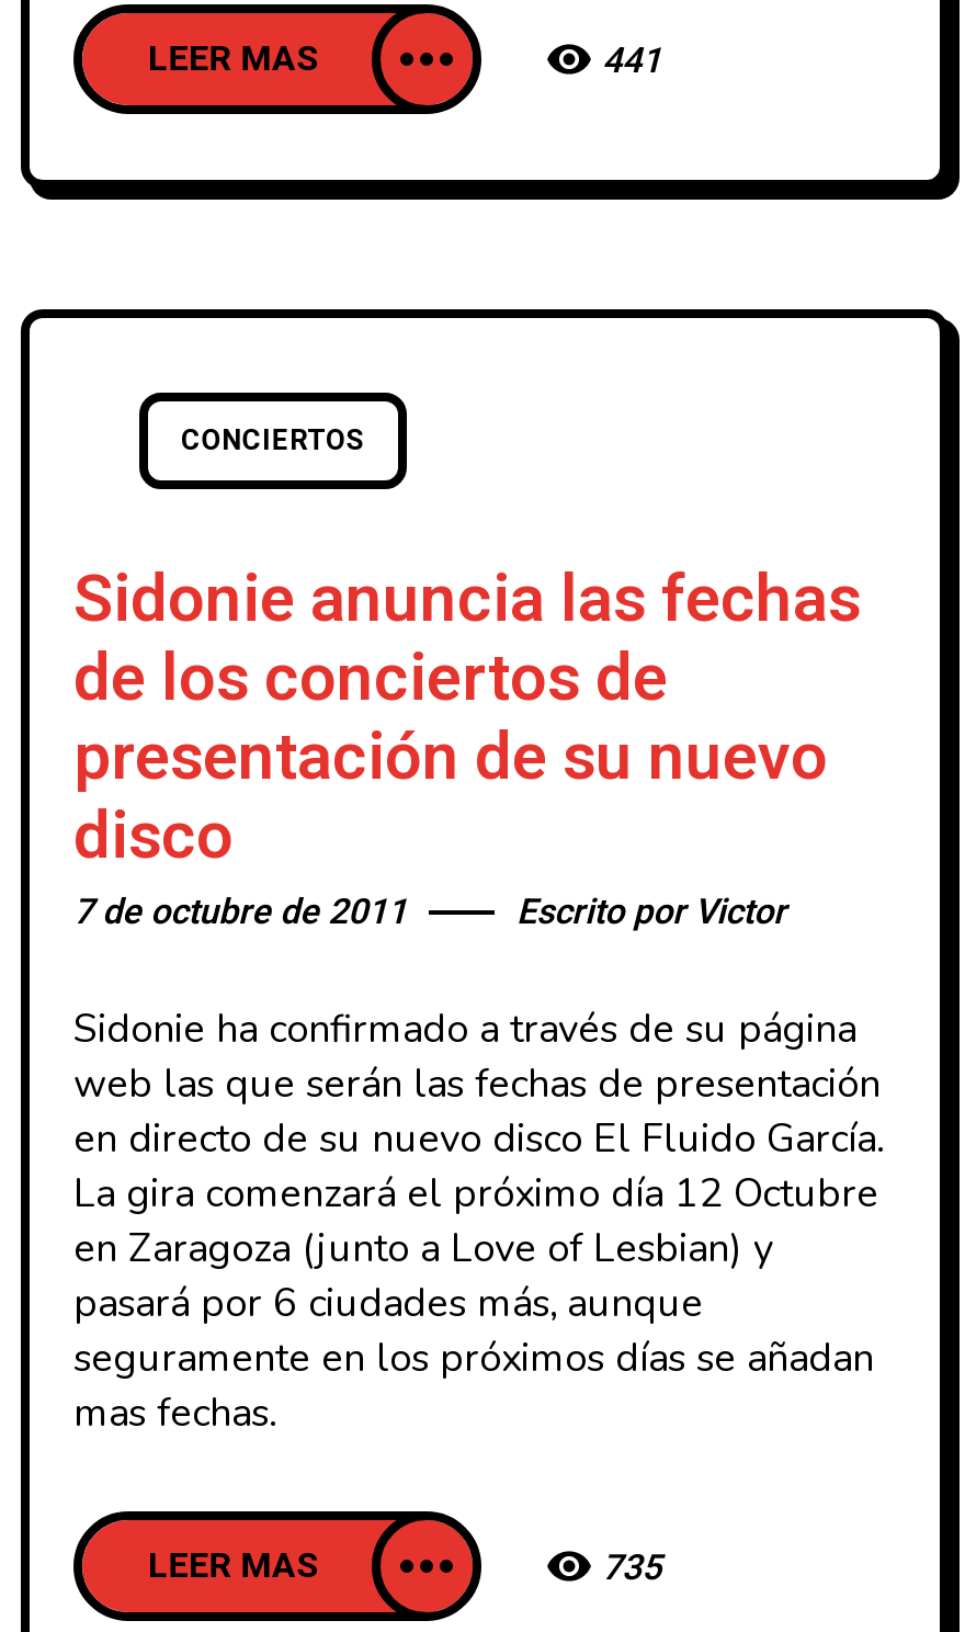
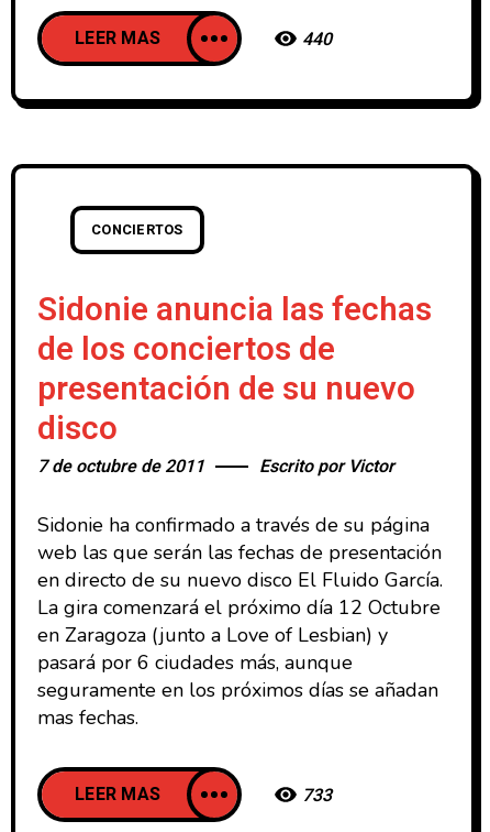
- 441
+ 440

- 735
+ 733
